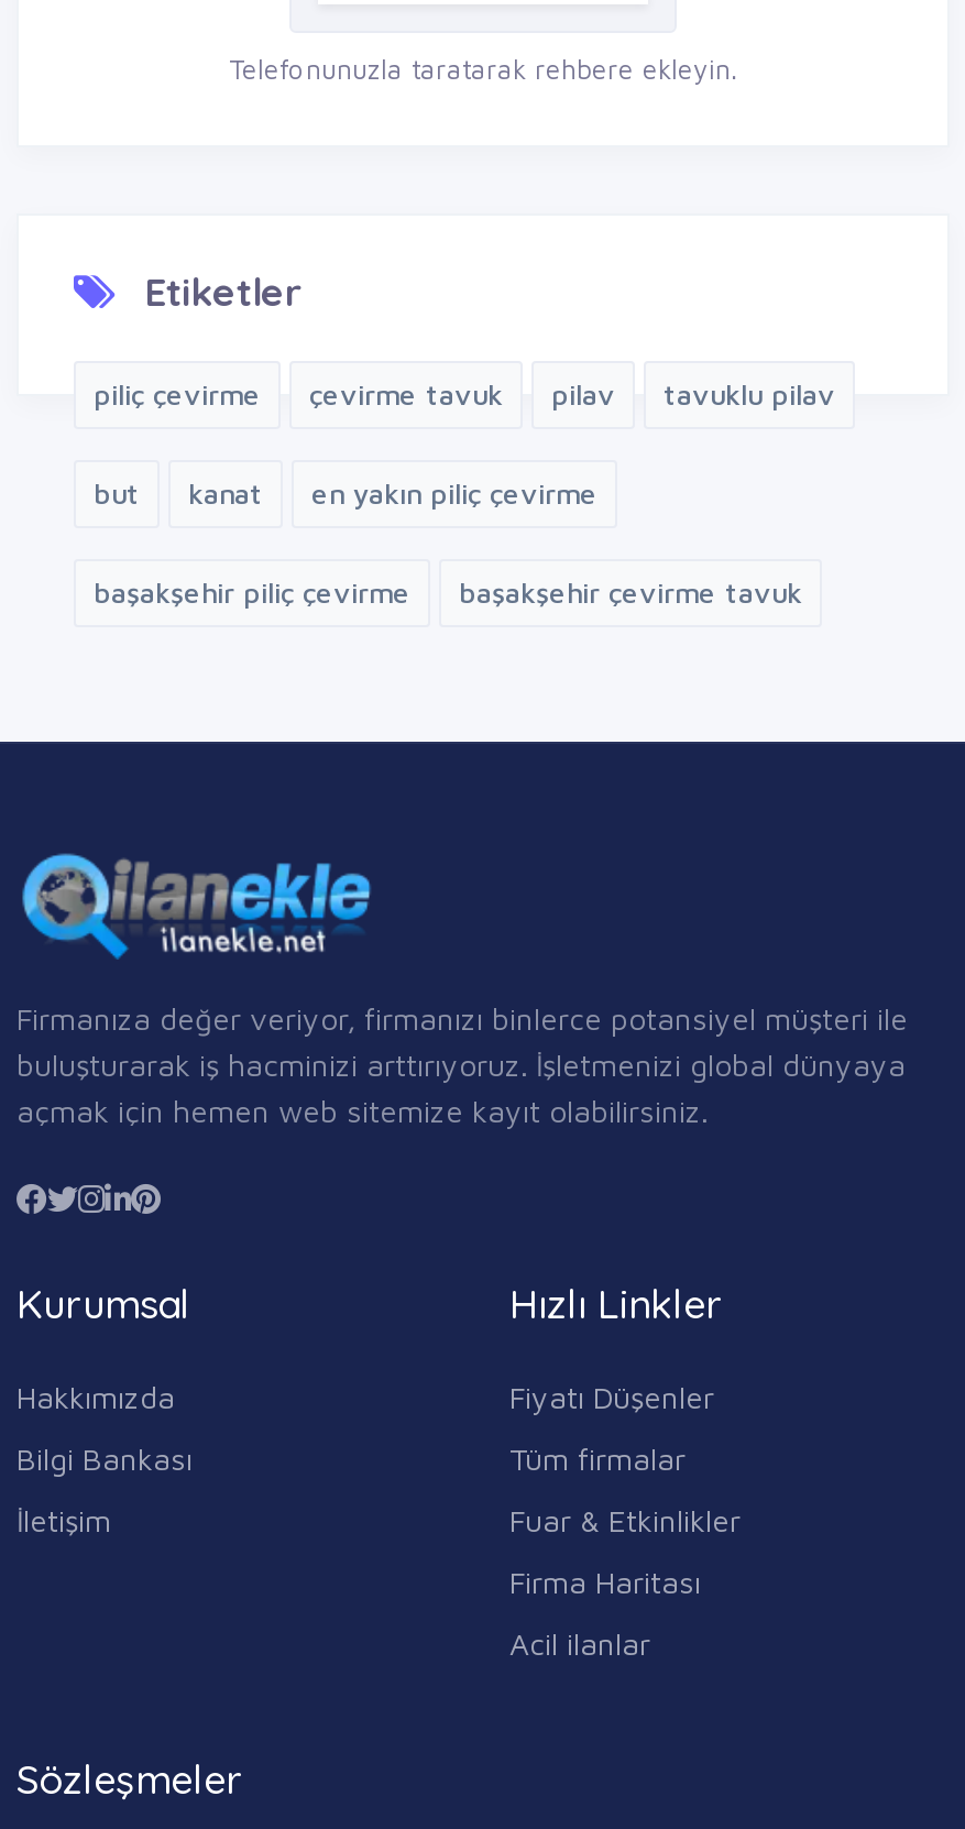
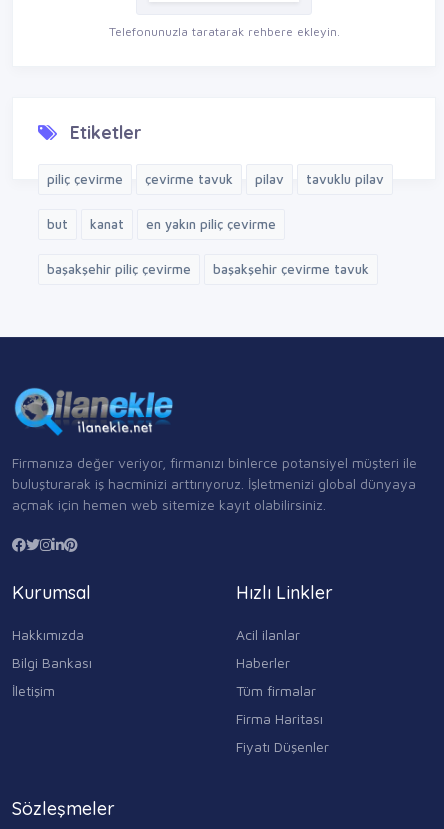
moved down: Tüm firmalar | Firma Haritası | Fiyatı Düşenler

+ Haberler

- Fuar & Etkinlikler

moved up: Acil ilanlar
